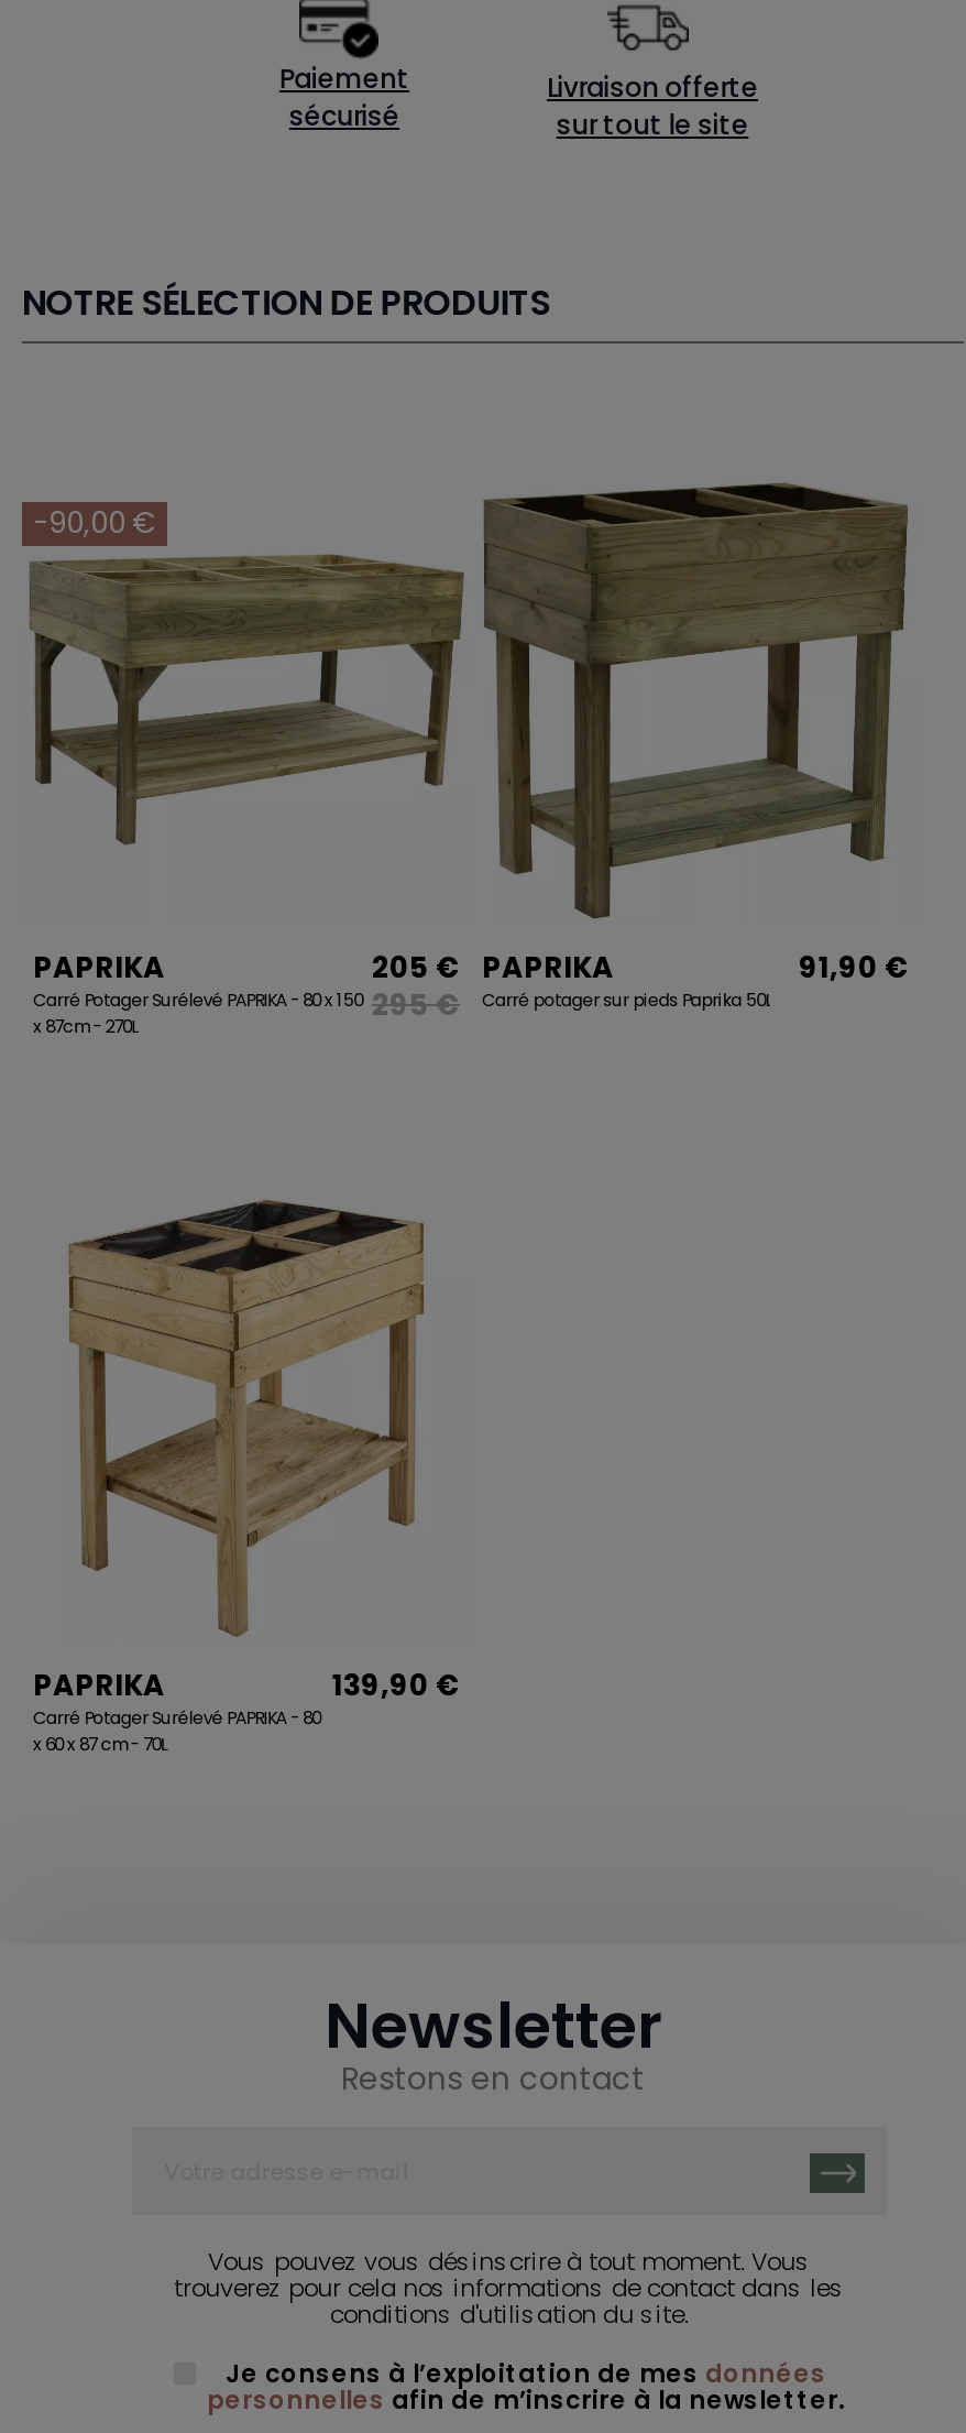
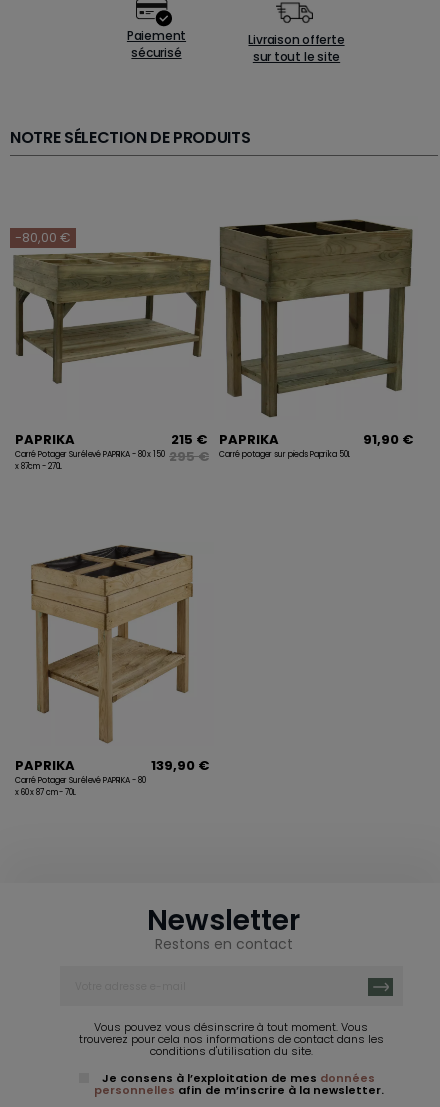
- -90,00 €
+ -80,00 €

- 205 € PAPRIKA
+ 215 € PAPRIKA
